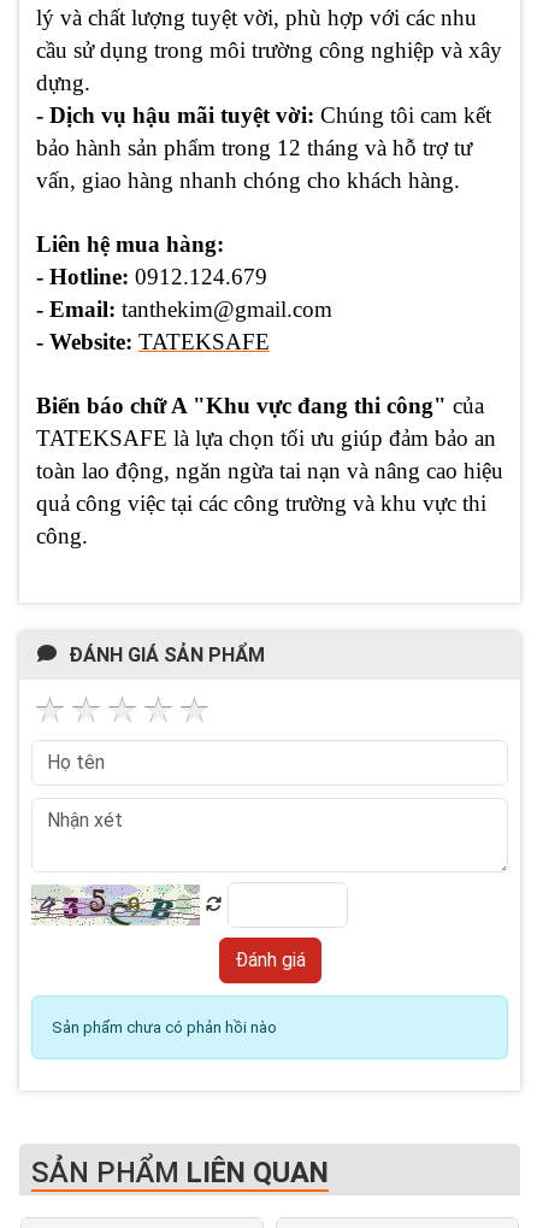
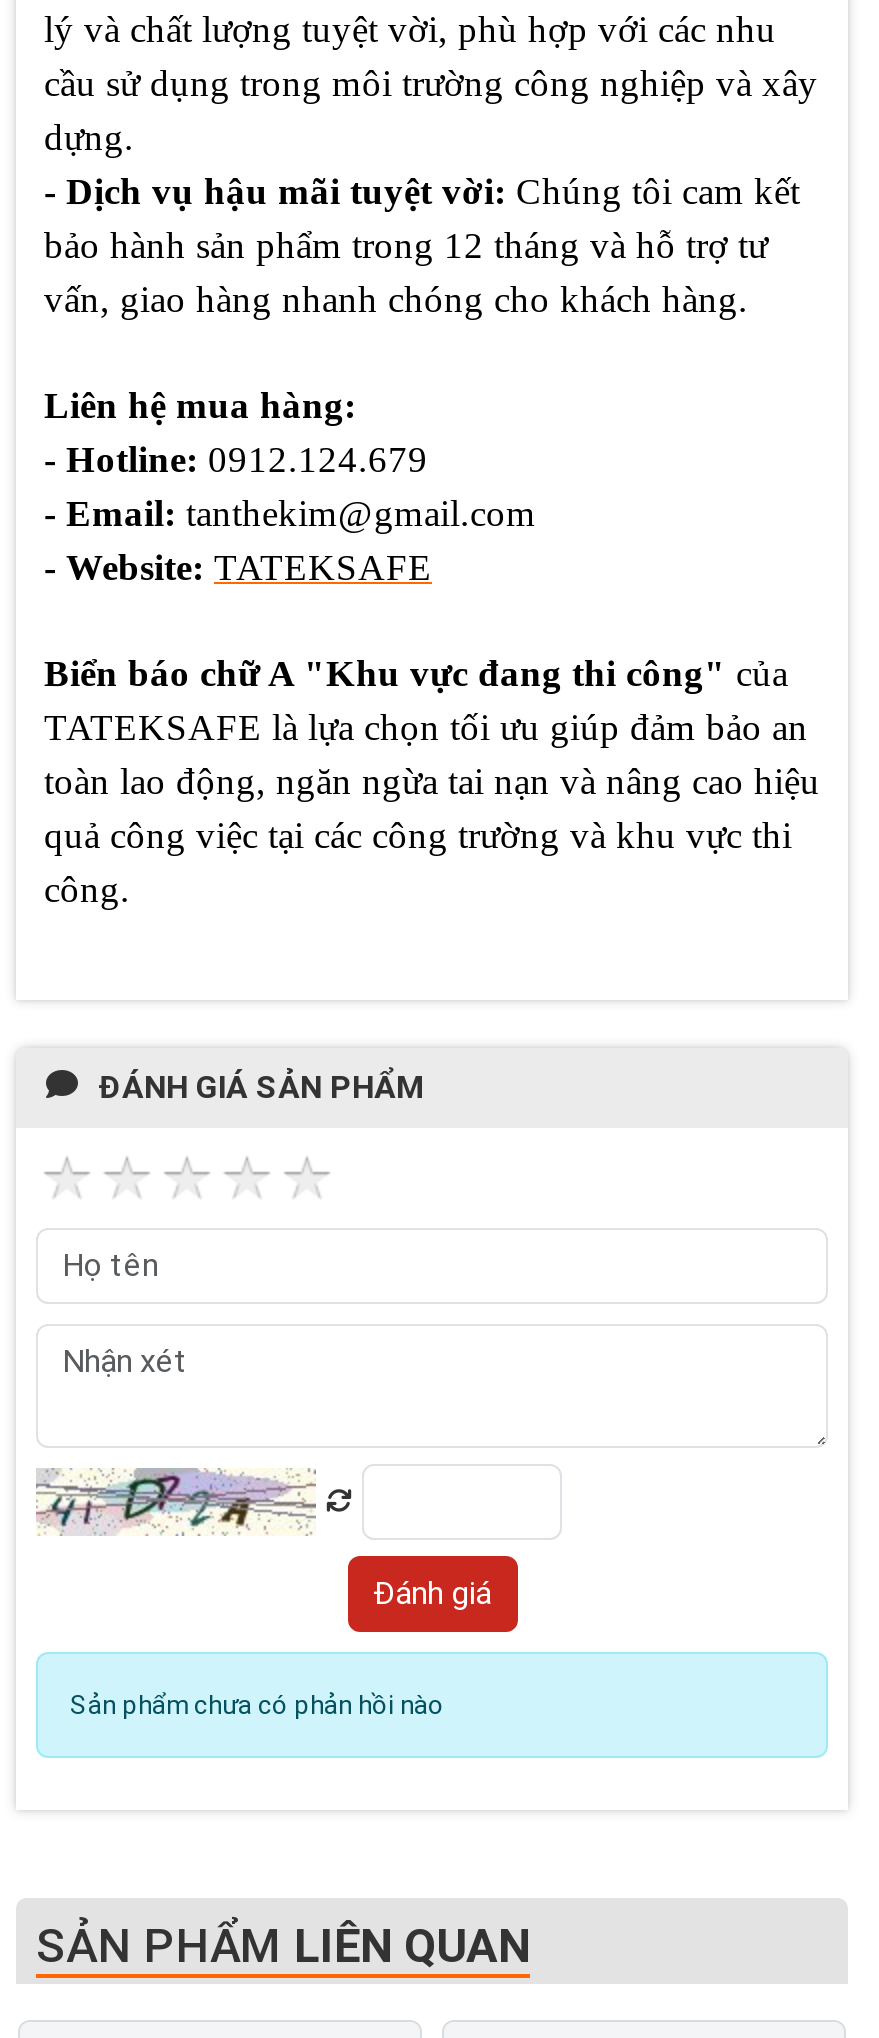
- [image]
+ [image]
